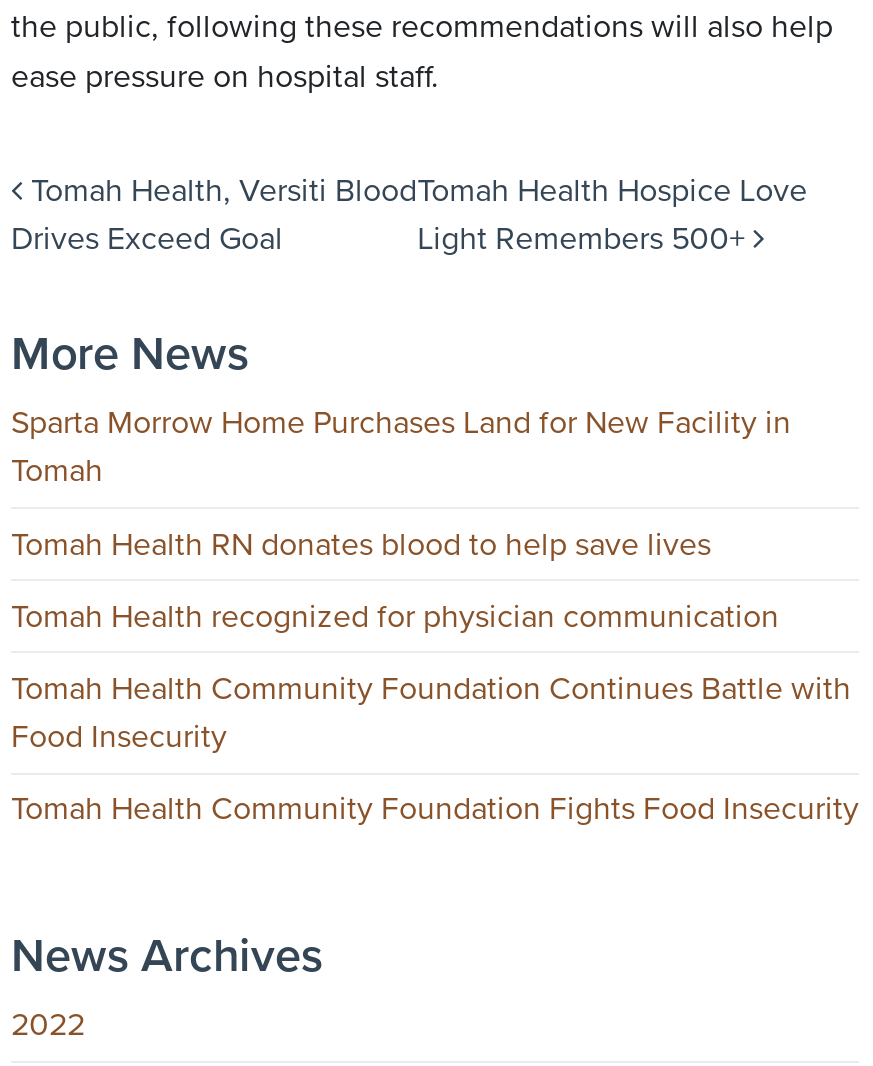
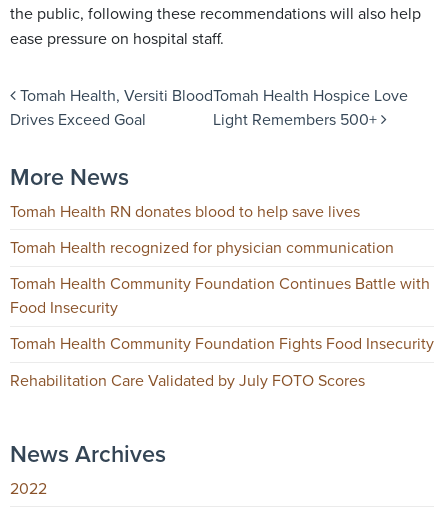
- Sparta Morrow Home Purchases Land for New Facility in
- Tomah

moved up: Tomah Health RN donates blood to help save lives | Tomah Health recognized for physician communication | Tomah Health Community Foundation Continues Battle with | Food Insecurity | Tomah Health Community Foundation Fights Food Insecurity

+ Rehabilitation Care Validated by July FOTO Scores
